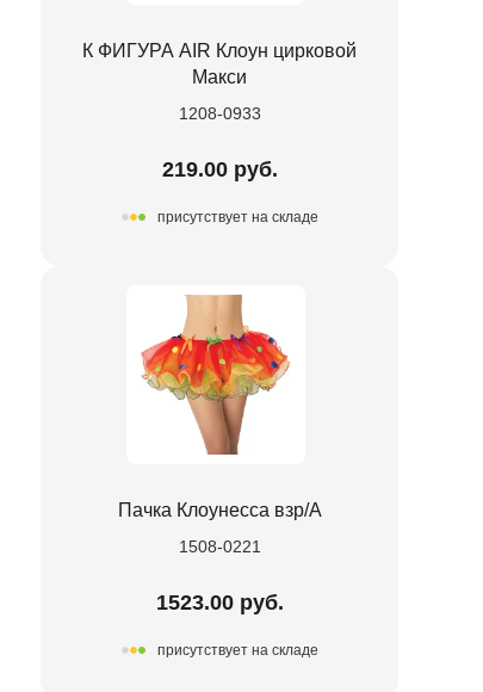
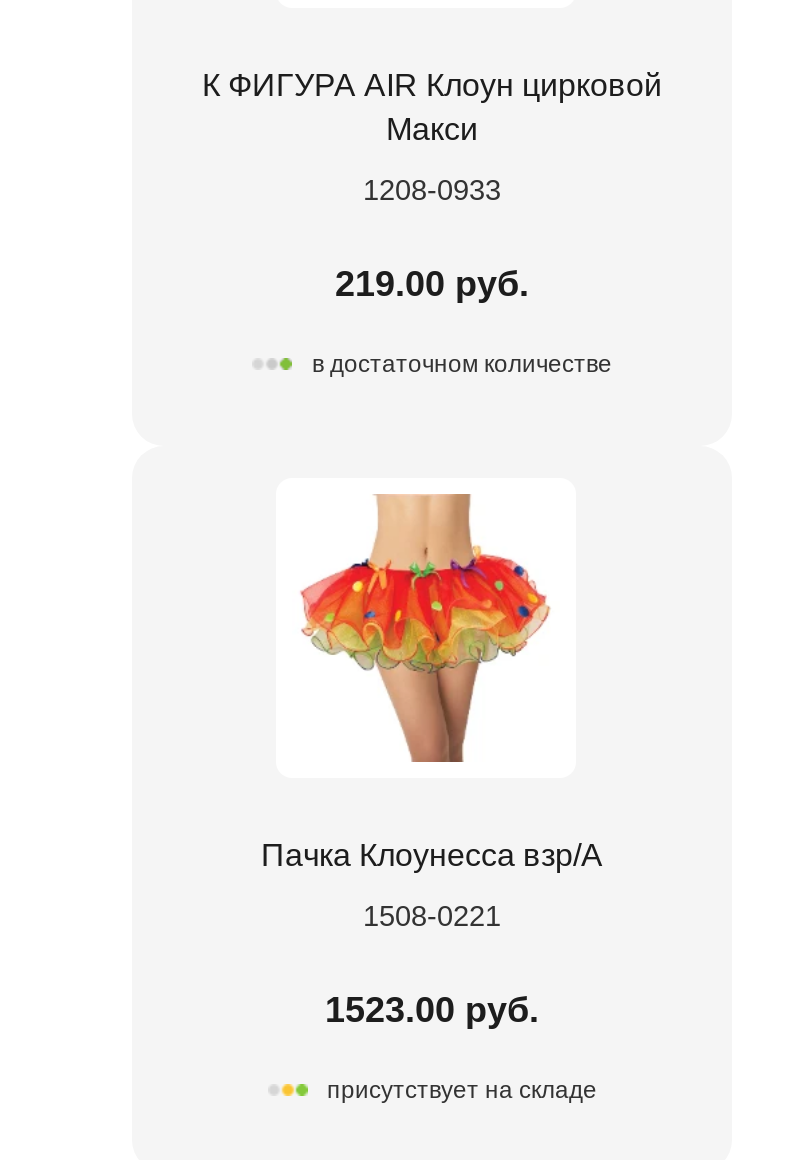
- присутствует на складе
+ в достаточном количестве
